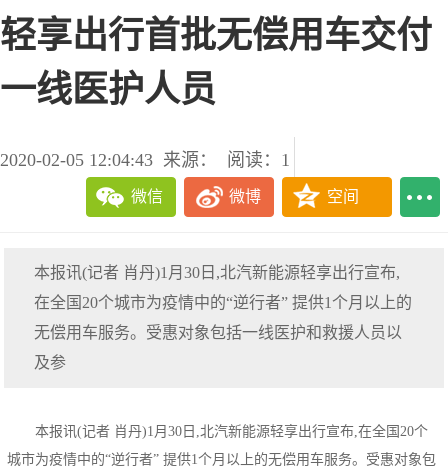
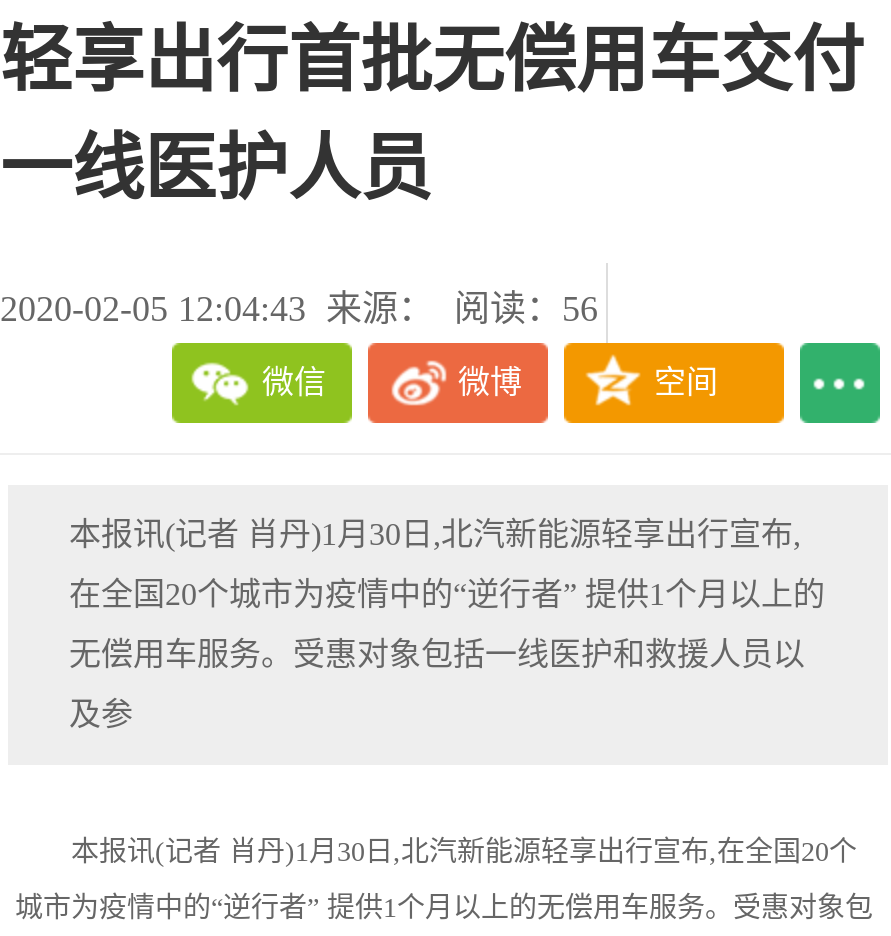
- 2020-02-05 12:04:43 来源： 阅读：1
+ 2020-02-05 12:04:43 来源： 阅读：56
